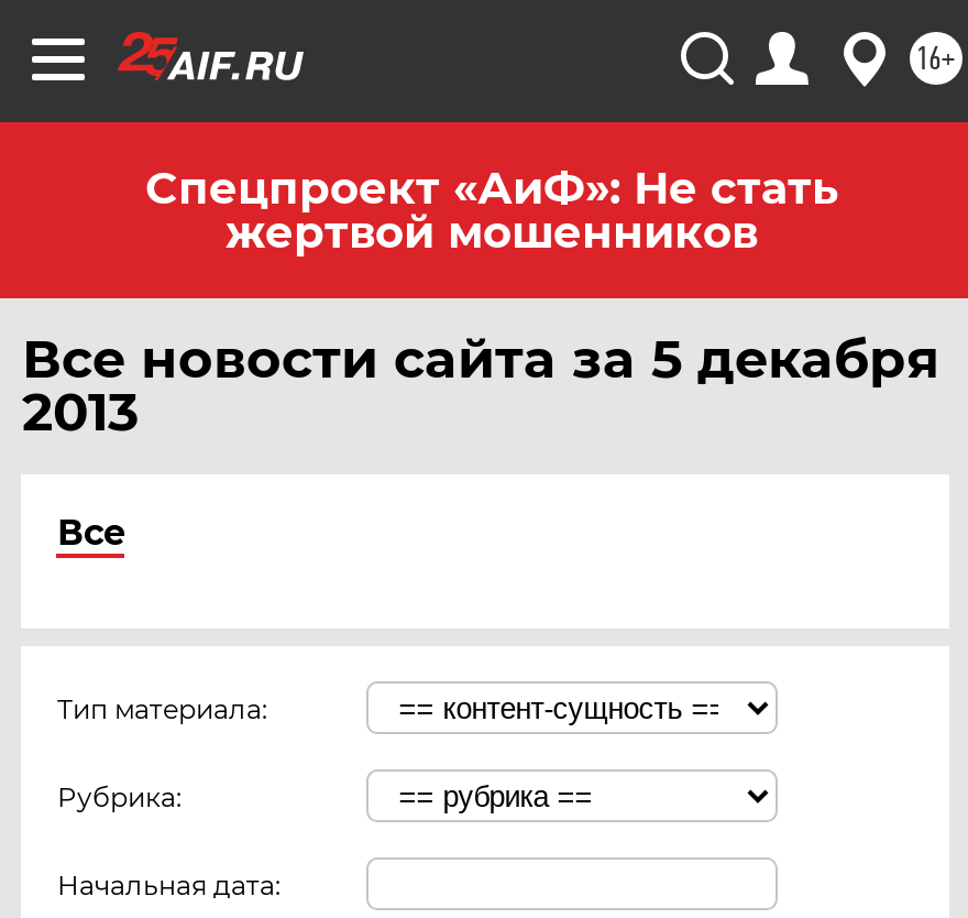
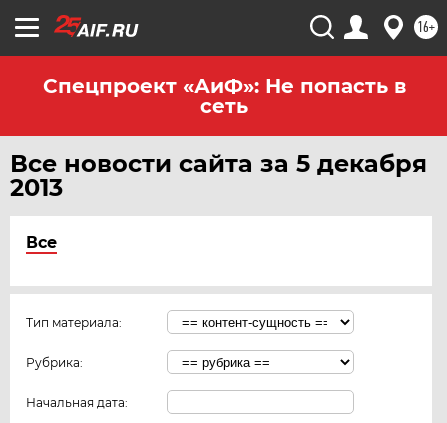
- Спецпроект «АиФ»: Не стать
- жертвой мошенников
+ Спецпроект «АиФ»: Не попасть в
+ сеть
